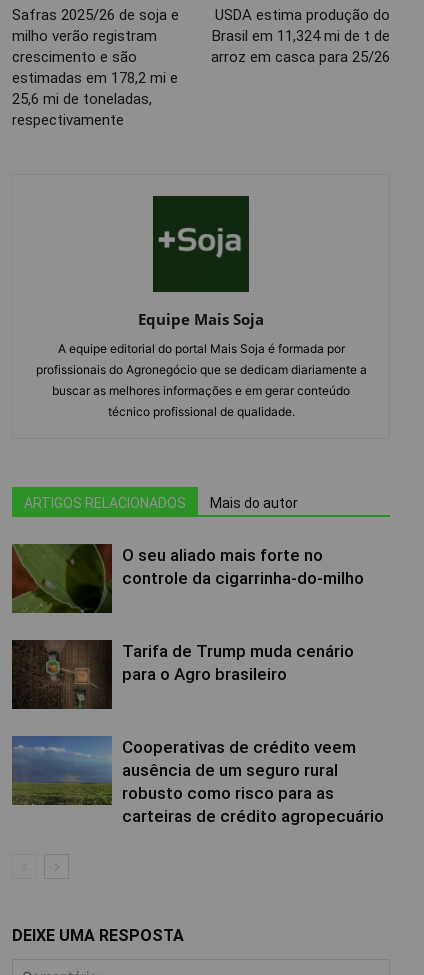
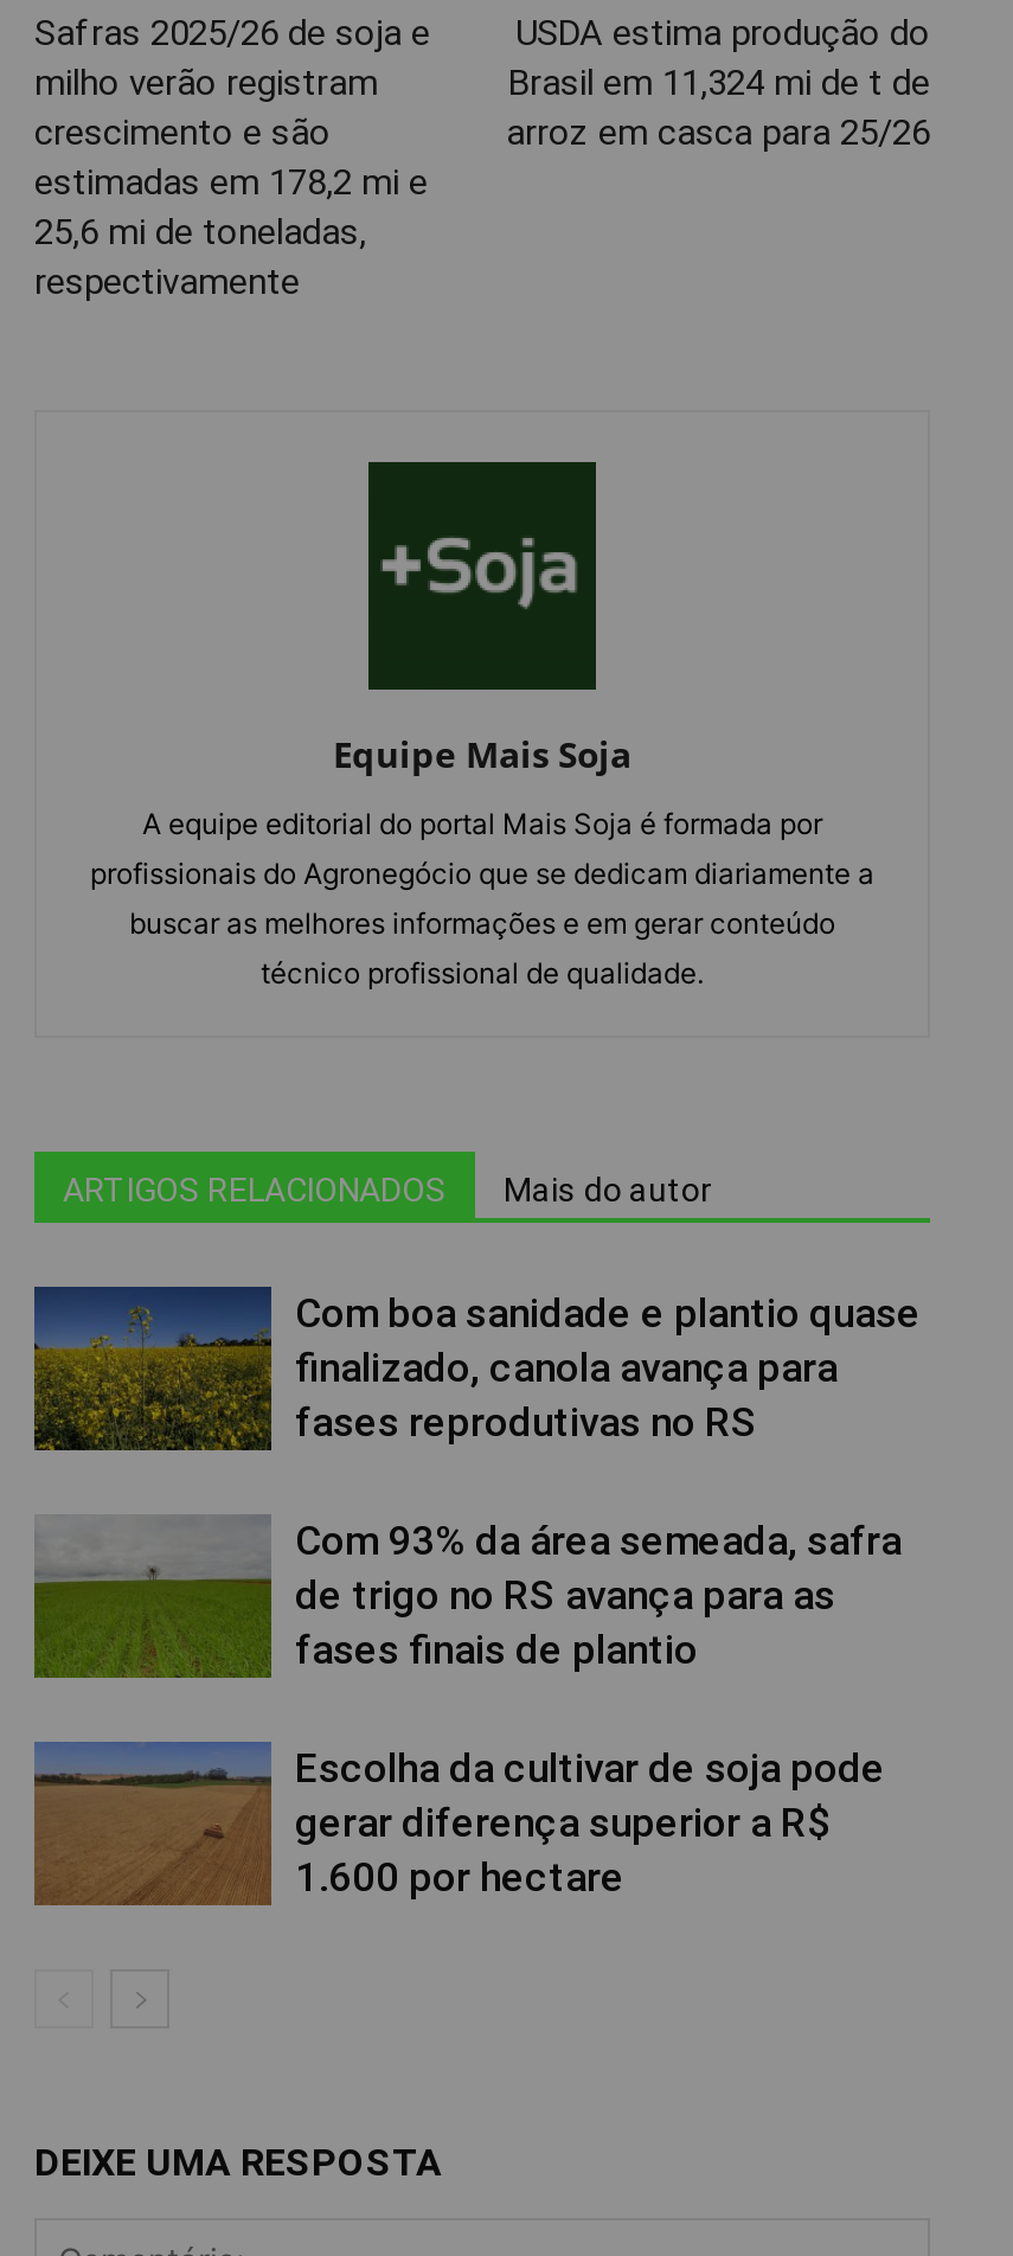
- [image]
- O seu aliado mais forte no
- controle da cigarrinha-do-milho
+ [image]
+ Com boa sanidade e plantio quase
+ finalizado, canola avança para
+ fases reprodutivas no RS

- [image]
- Tarifa de Trump muda cenário
- para o Agro brasileiro
+ [image]
+ Com 93% da área semeada, safra
+ de trigo no RS avança para as
+ fases finais de plantio

- [image]
- Cooperativas de crédito veem
- ausência de um seguro rural
- robusto como risco para as
- carteiras de crédito agropecuário
+ [image]
+ Escolha da cultivar de soja pode
+ gerar diferença superior a R$
+ 1.600 por hectare
